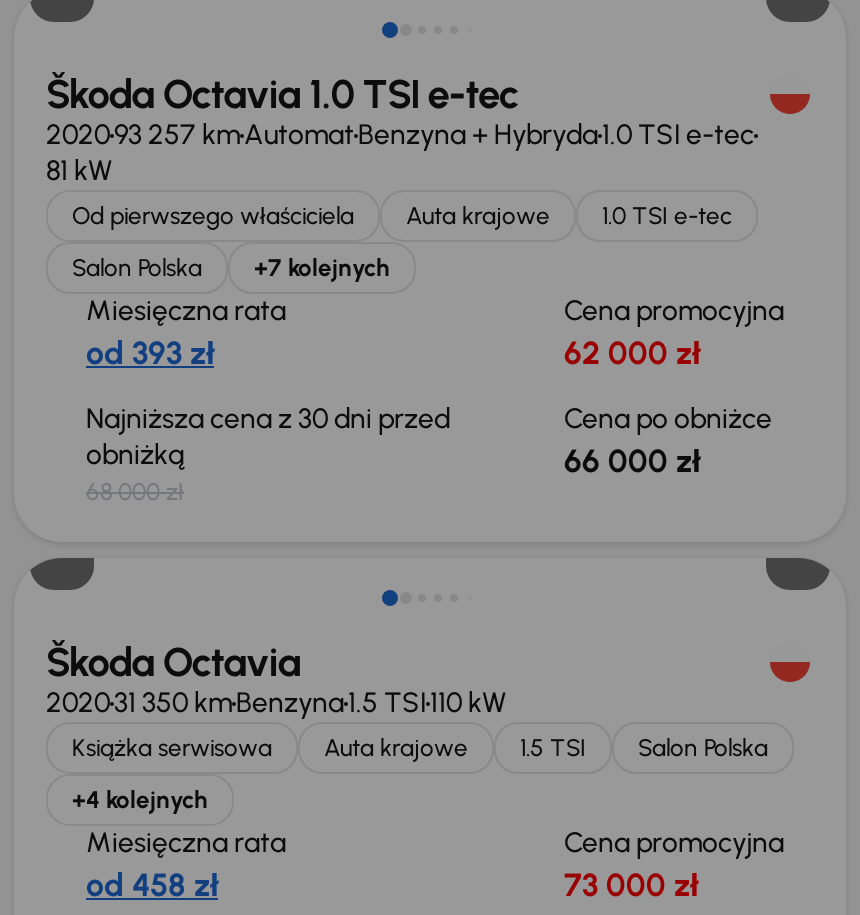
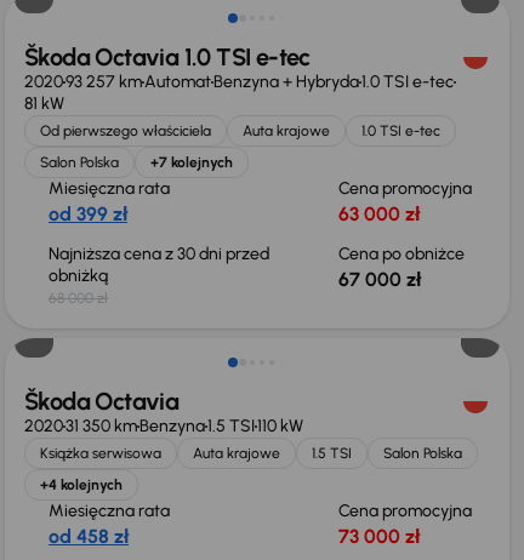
- od 393 zł
+ od 399 zł

- 62 000 zł
+ 63 000 zł

- 66 000 zł
+ 67 000 zł
